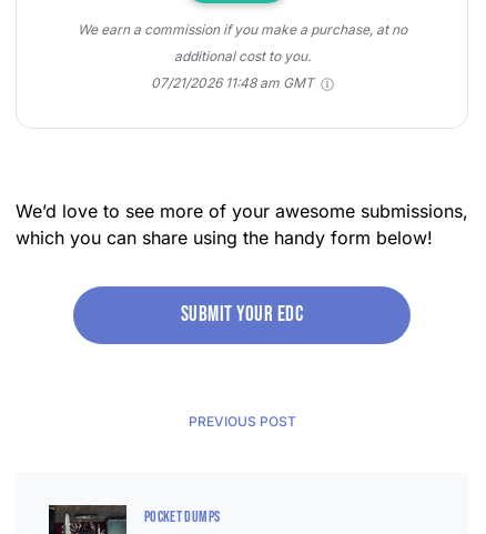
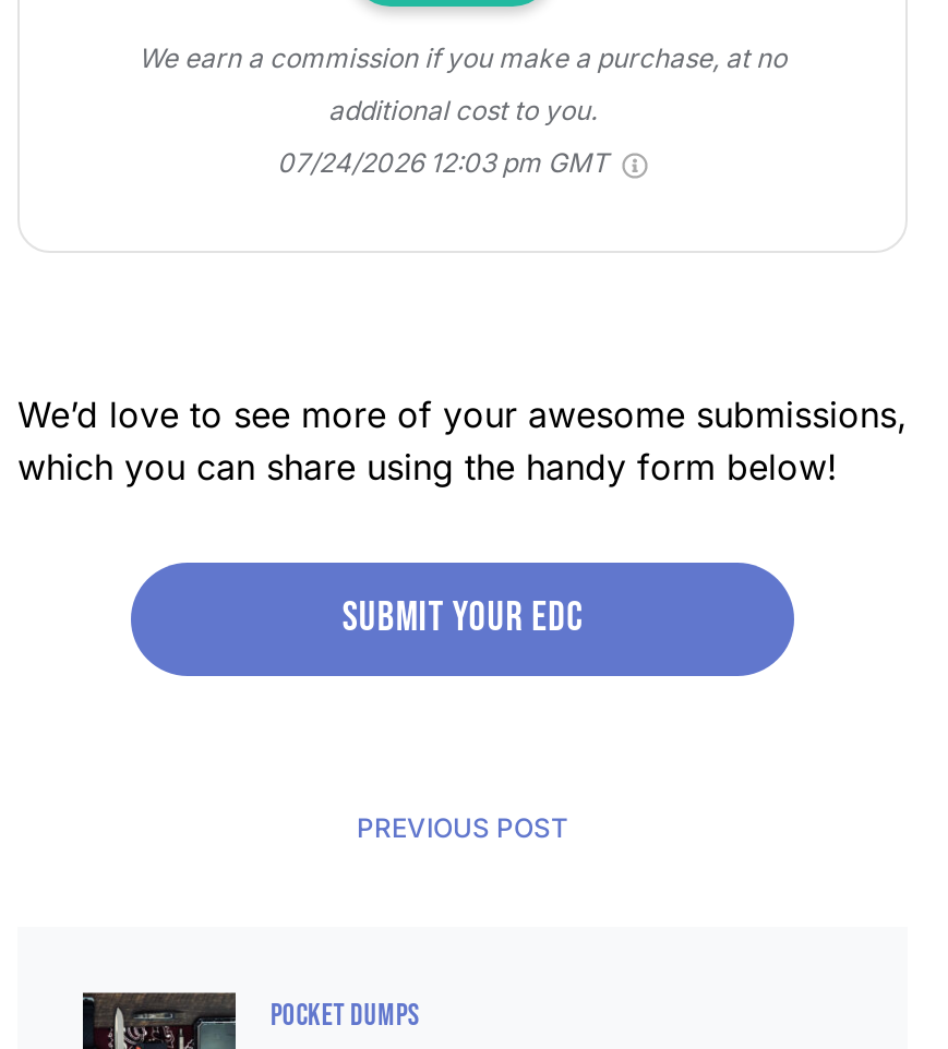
- 07/21/2026 11:48 am GMT
+ 07/24/2026 12:03 pm GMT
